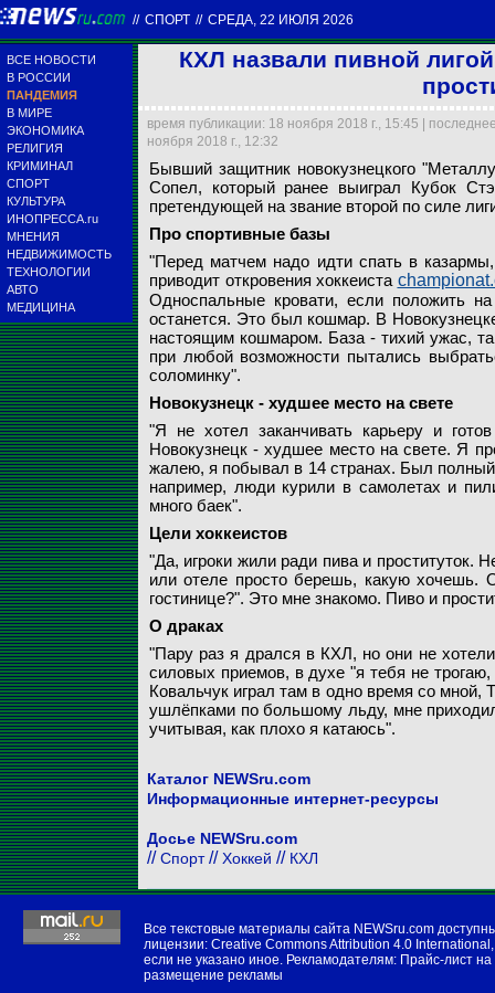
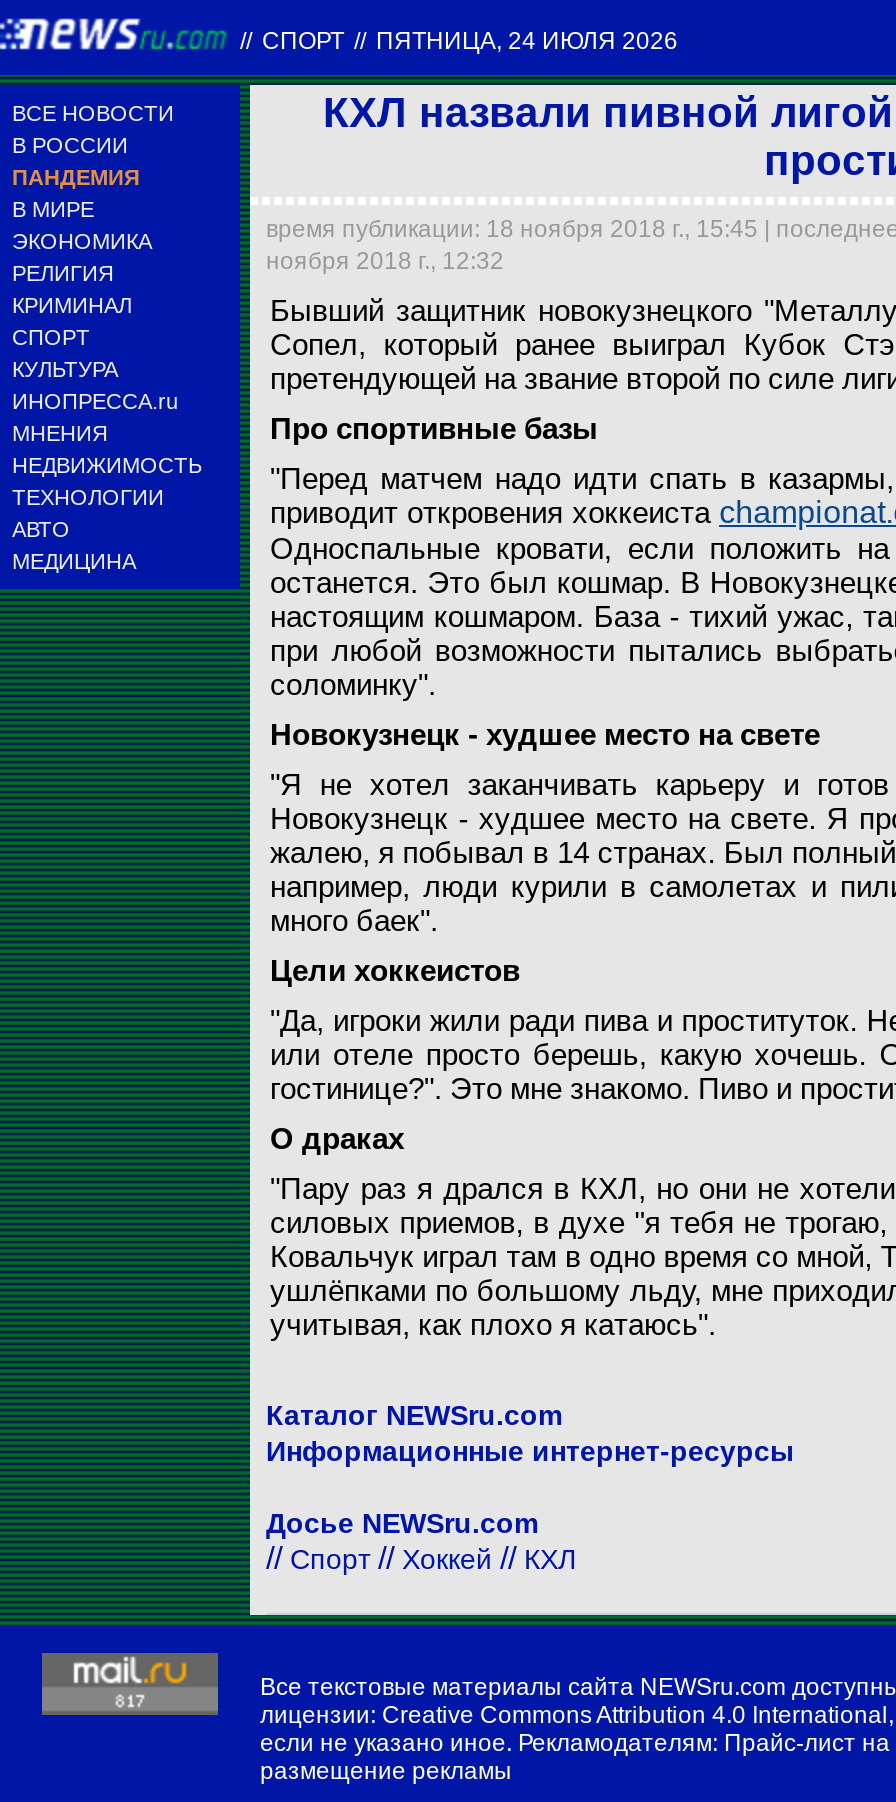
- // СПОРТ // СРЕДА, 22 ИЮЛЯ 2026
+ // СПОРТ // ПЯТНИЦА, 24 ИЮЛЯ 2026
